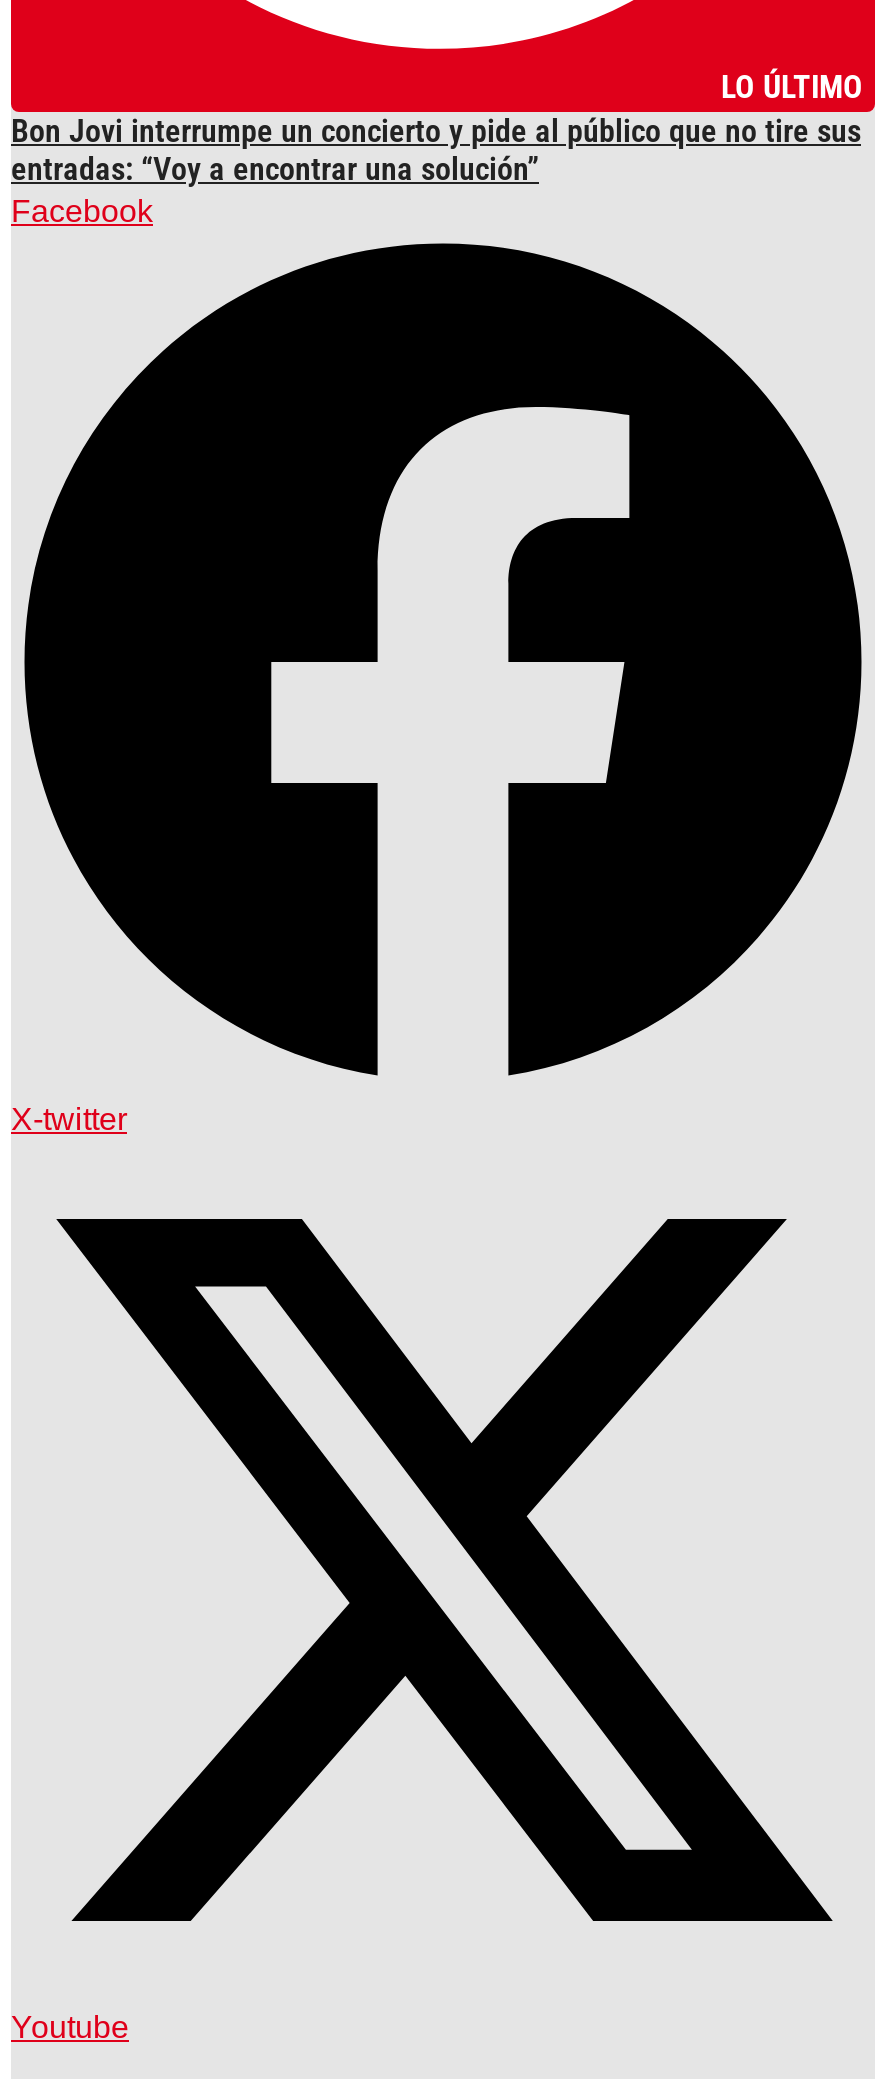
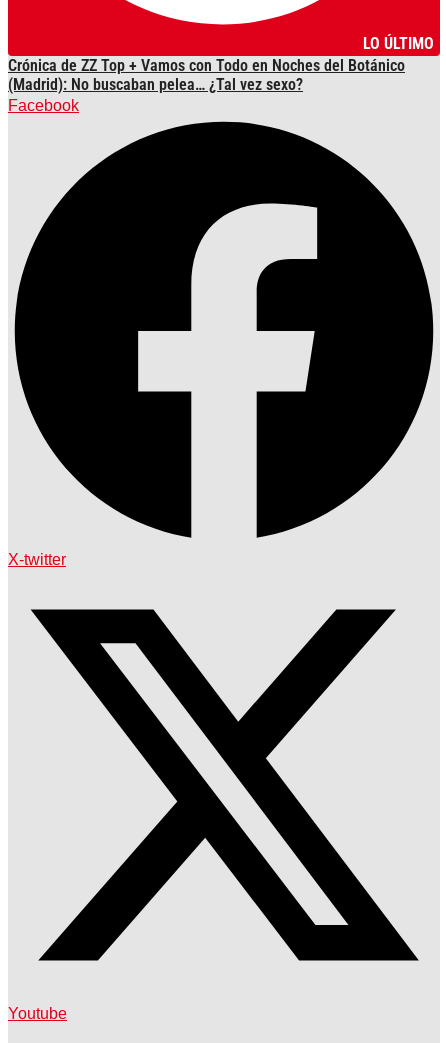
- Bon Jovi interrumpe un concierto y pide al público que no tire sus
- entradas: “Voy a encontrar una solución”
+ Crónica de ZZ Top + Vamos con Todo en Noches del Botánico
+ (Madrid): No buscaban pelea… ¿Tal vez sexo?
